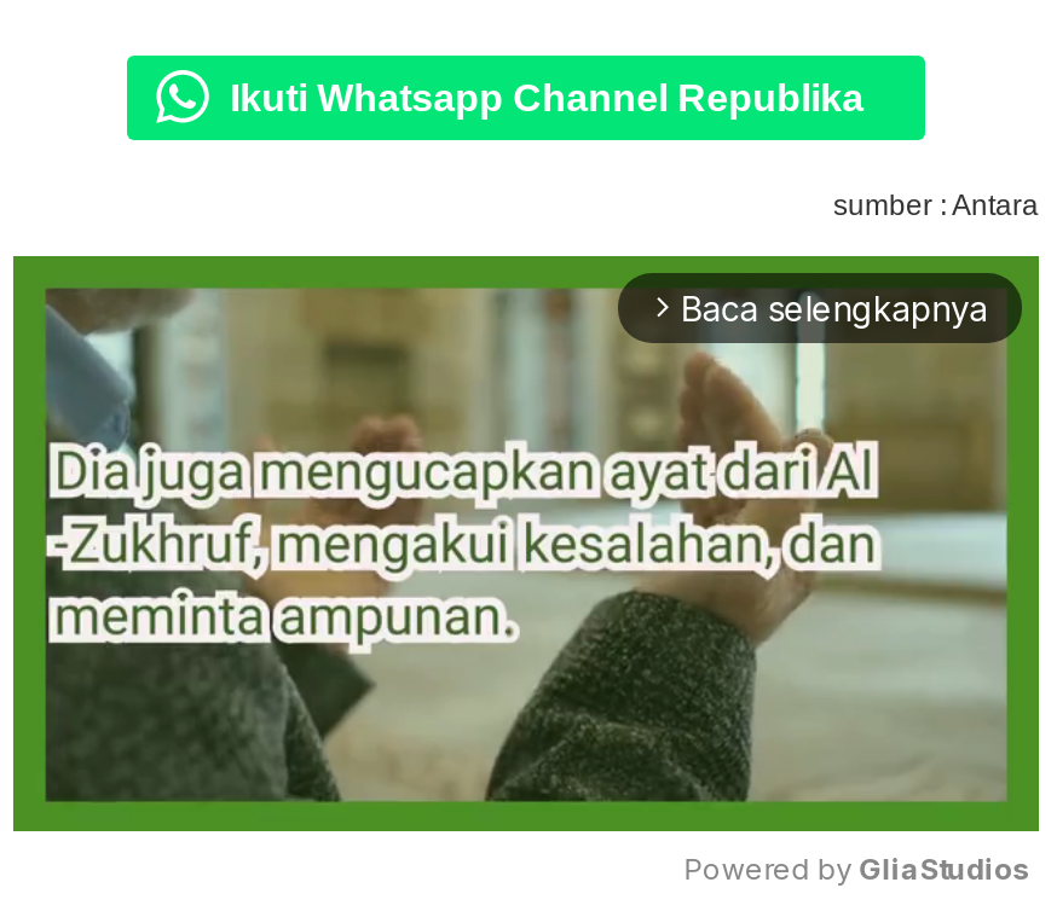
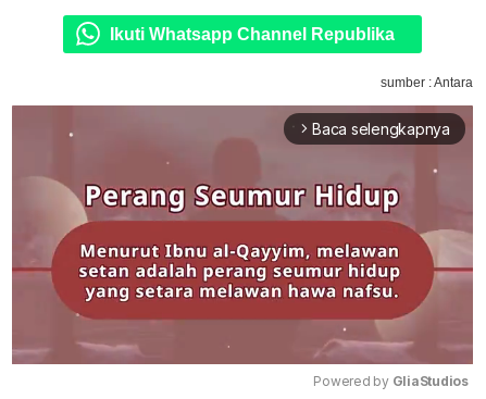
- [image]
+ [image]
